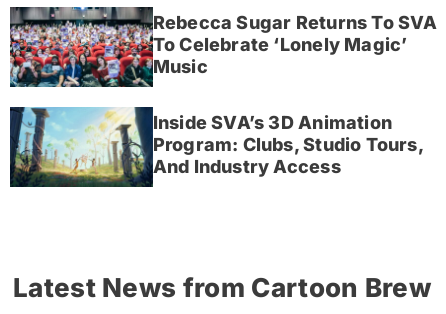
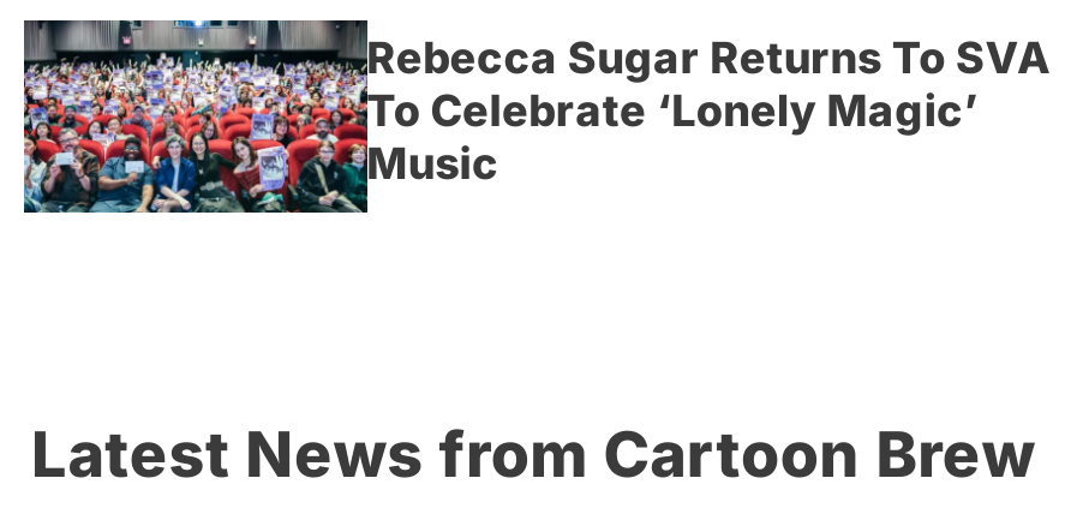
- [image]
- Inside SVA’s 3D Animation
- Program: Clubs, Studio Tours,
- And Industry Access
